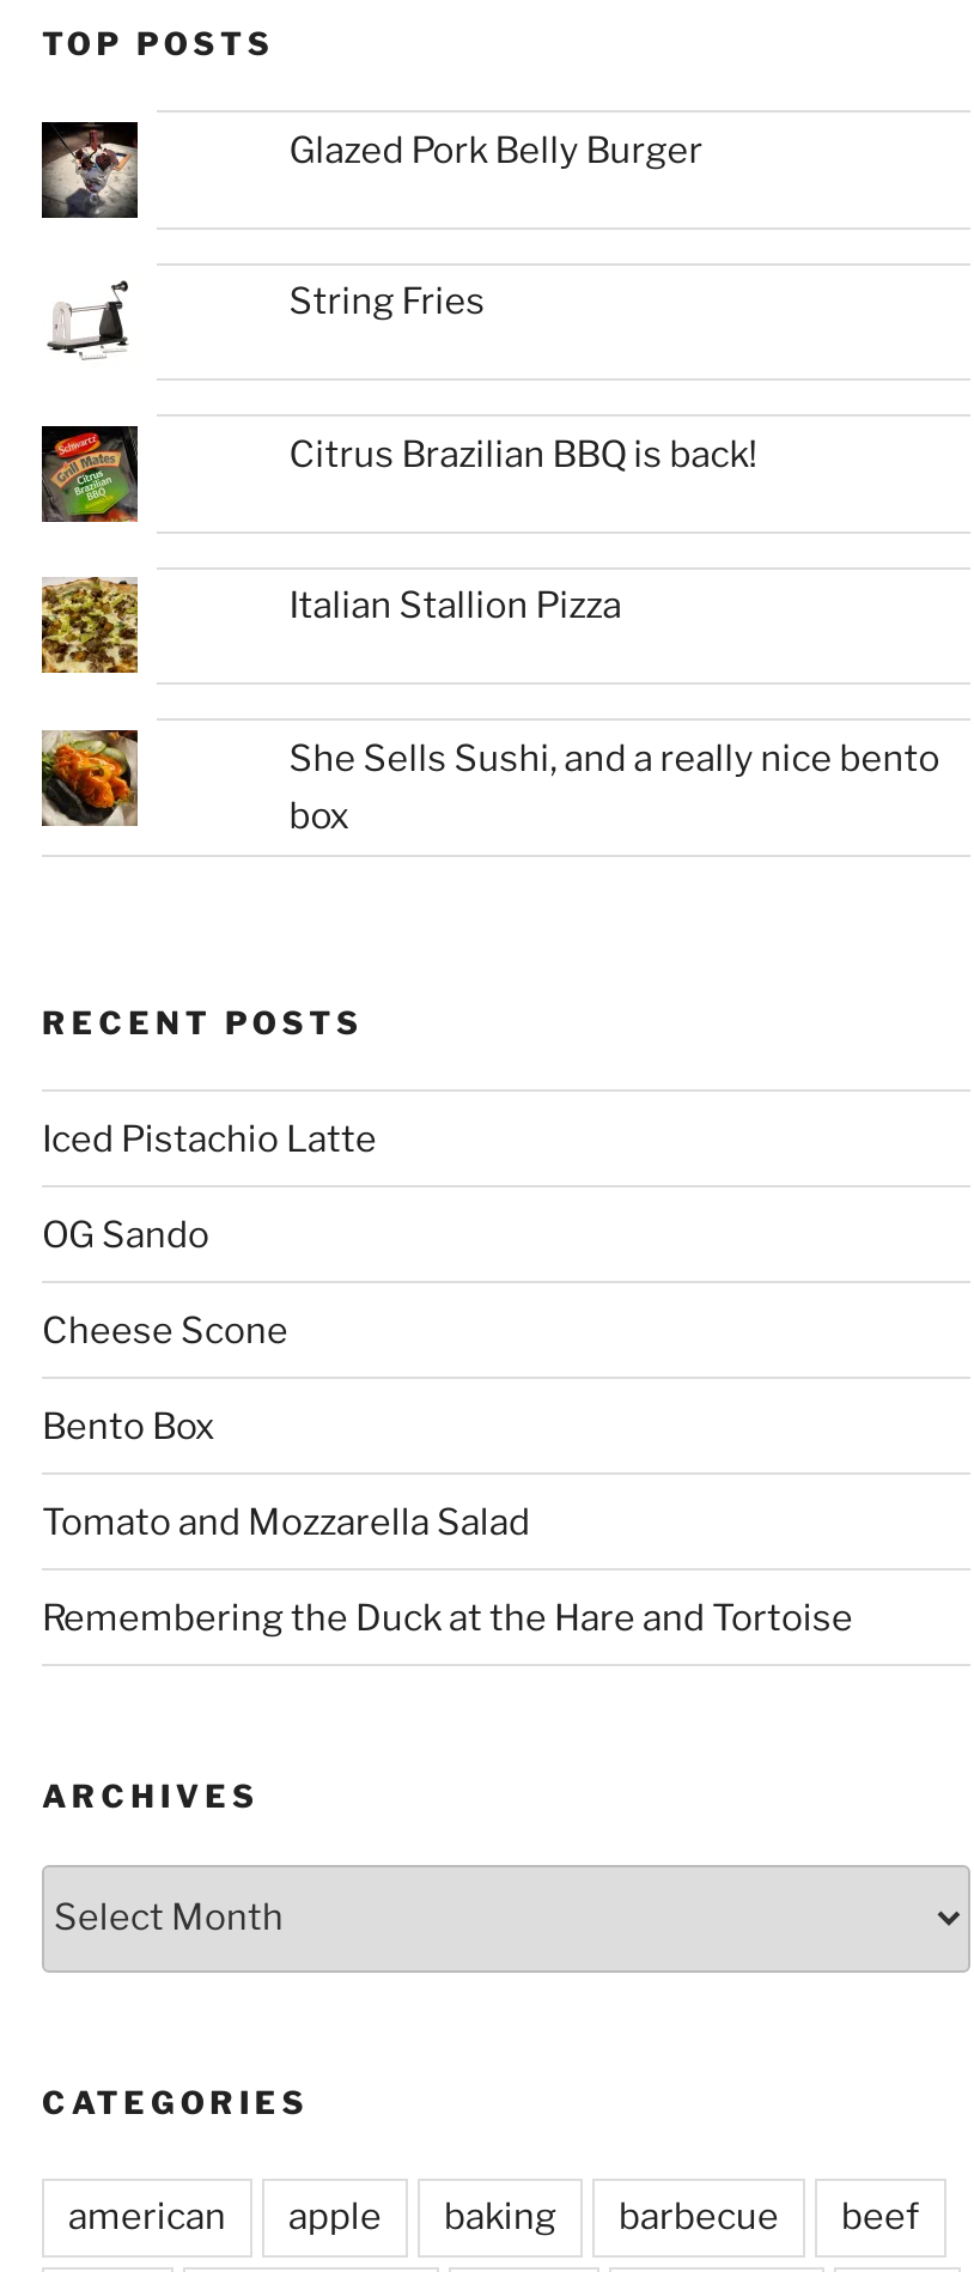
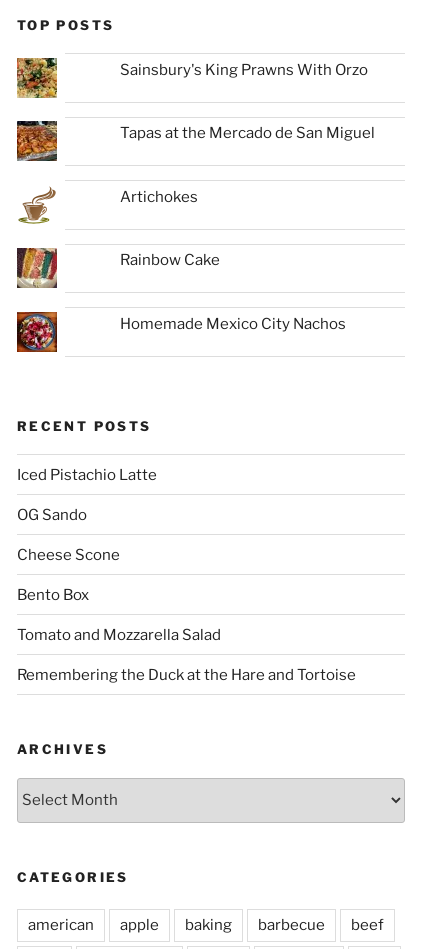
- [image]
+ [image]

- Glazed Pork Belly Burger
+ Sainsbury's King Prawns With Orzo

- [image]
+ [image]

- String Fries
+ Tapas at the Mercado de San Miguel

- [image]
+ [image]

- Citrus Brazilian BBQ is back!
+ Artichokes

- [image]
+ [image]

- Italian Stallion Pizza
+ Rainbow Cake

- [image]
+ [image]

- She Sells Sushi, and a really nice bento
- box
+ Homemade Mexico City Nachos
